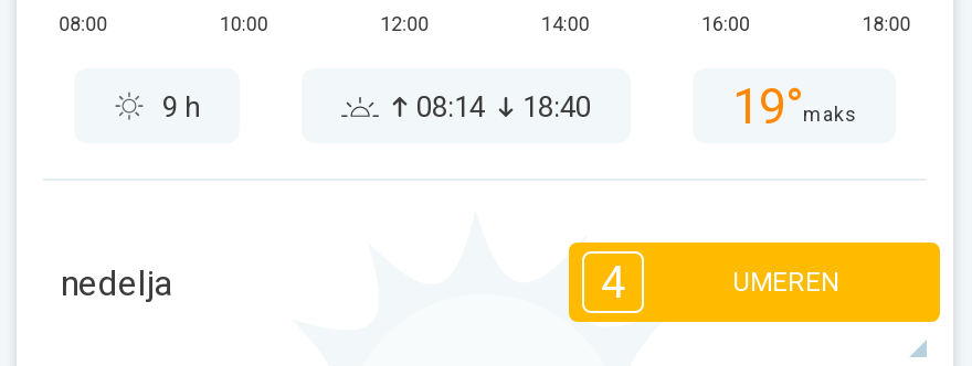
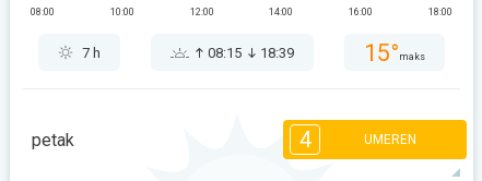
- 9 h
- 08:14
- 18:40
- 19°maks
+ 7 h
+ 08:15
+ 18:39
+ 15°maks

- nedelja
+ petak
